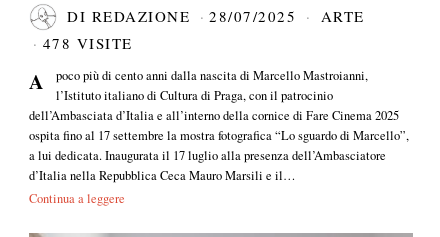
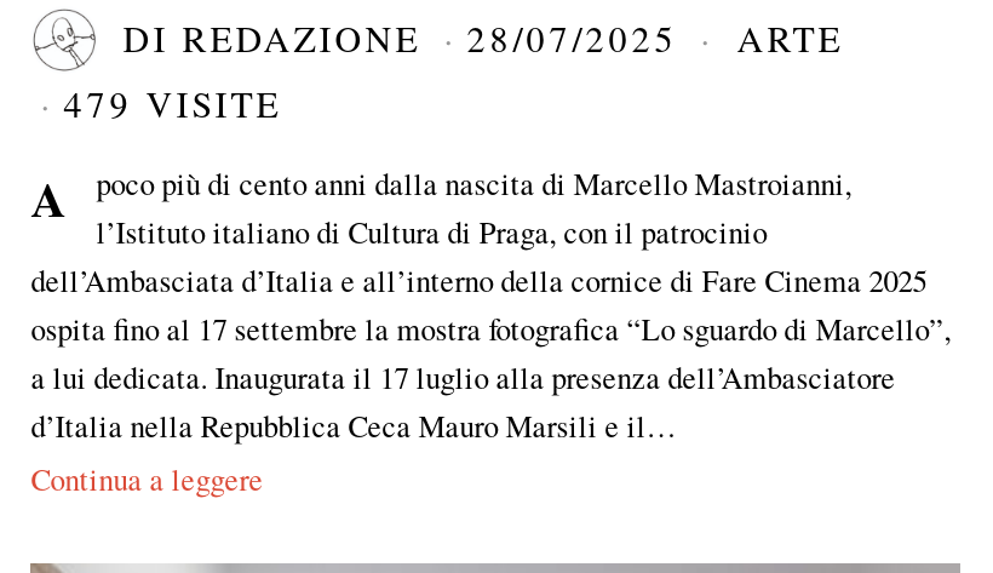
- 478 VISITE
+ 479 VISITE
